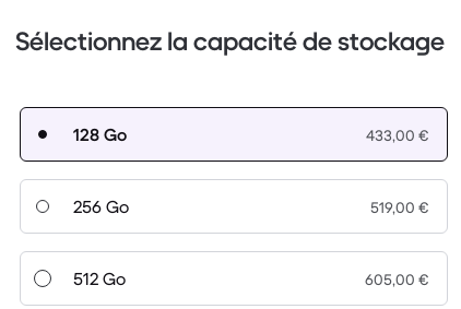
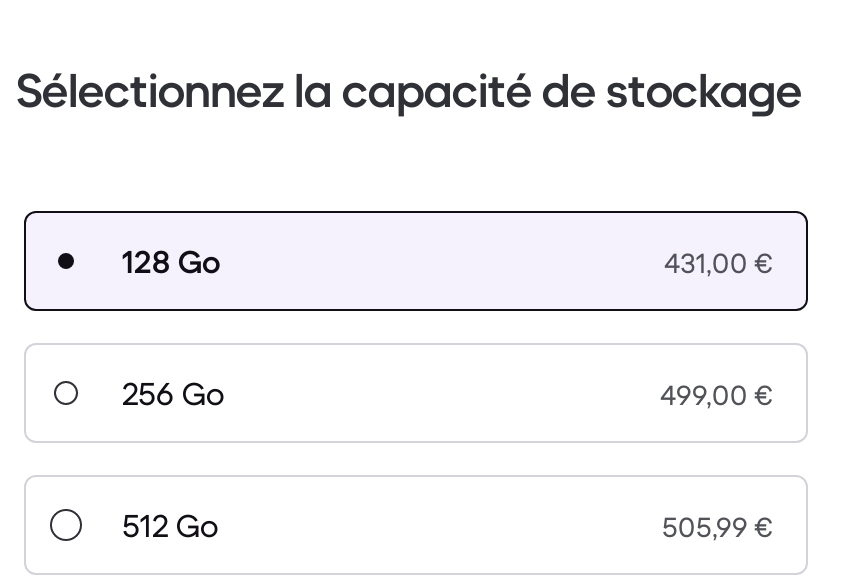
- 433,00 €
+ 431,00 €

- 519,00 €
+ 499,00 €

- 605,00 €
+ 505,99 €
